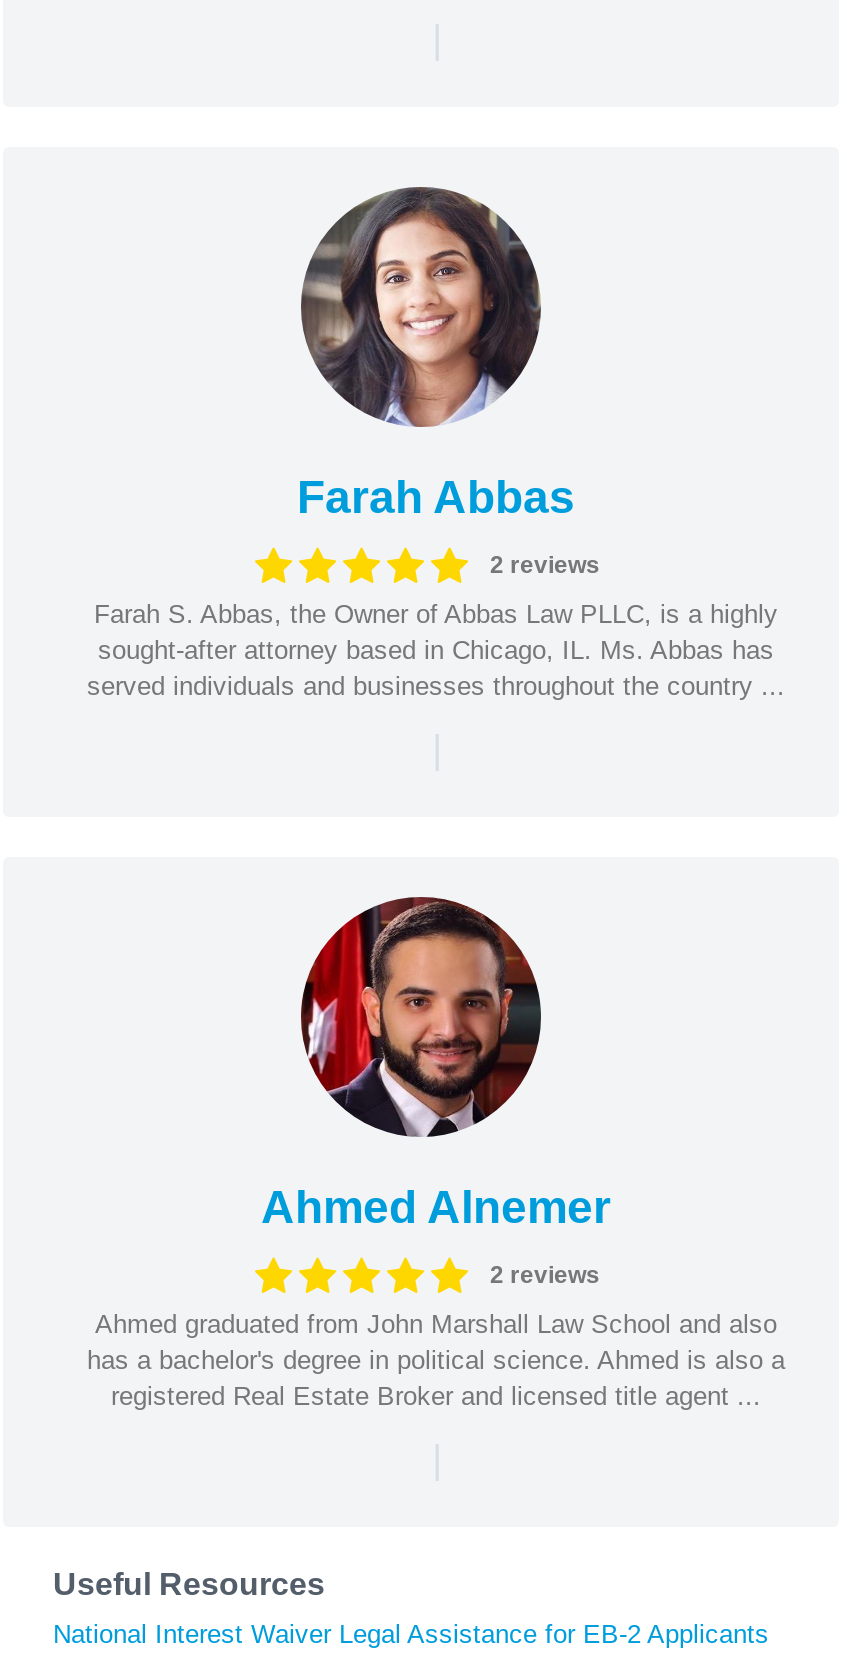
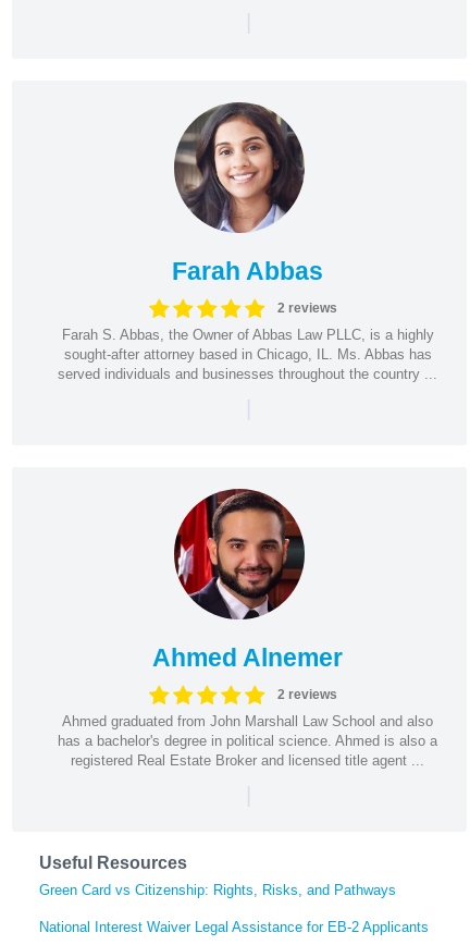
+ Green Card vs Citizenship: Rights, Risks, and Pathways
